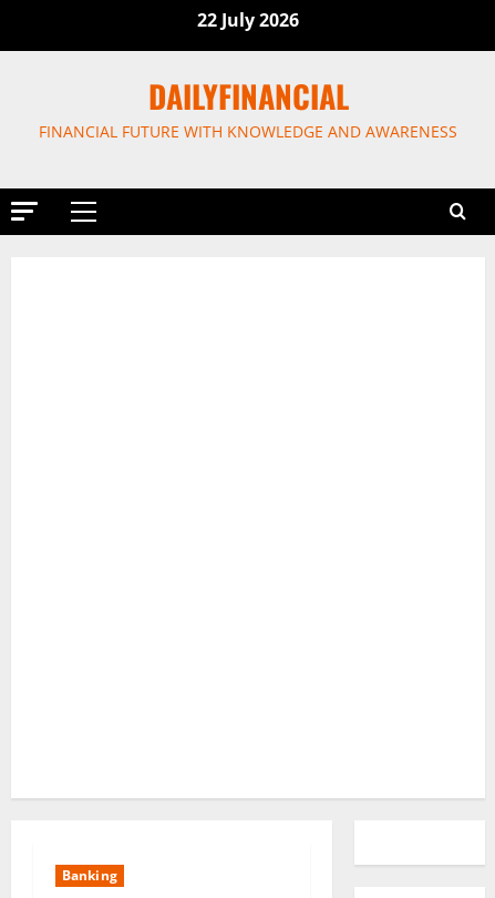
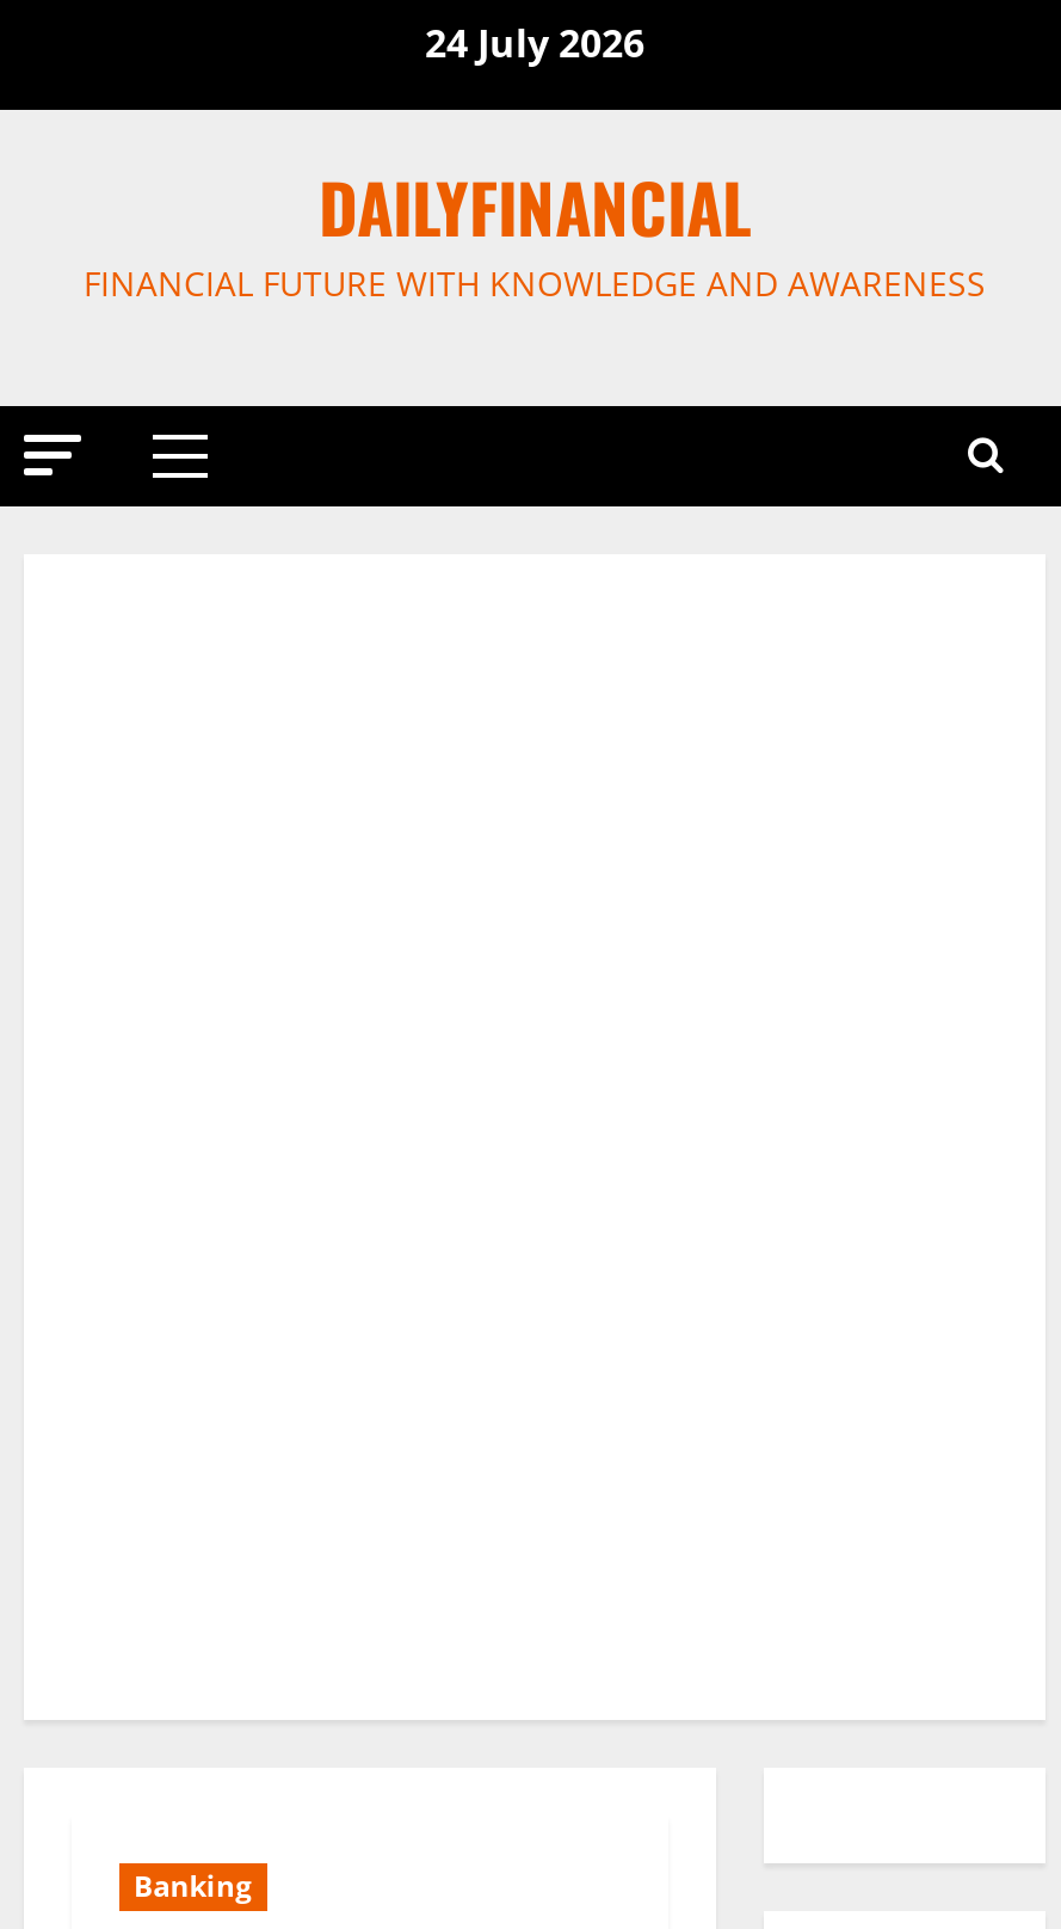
- 22 July 2026
+ 24 July 2026
